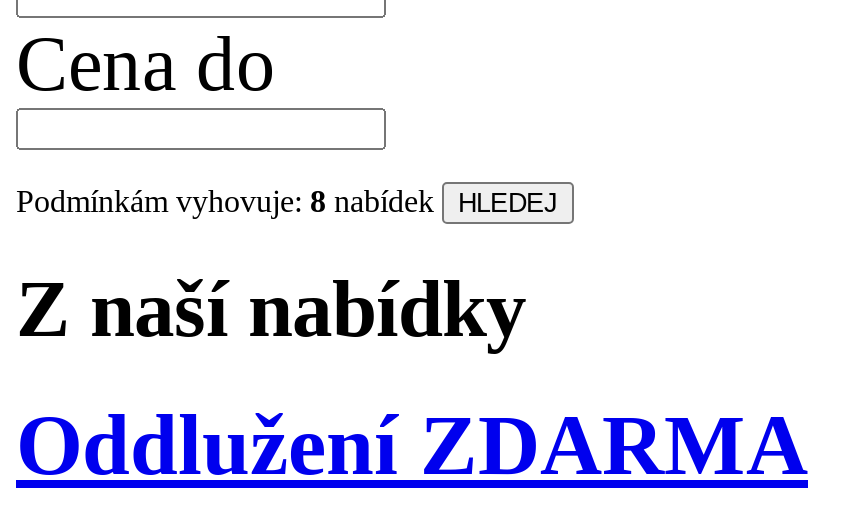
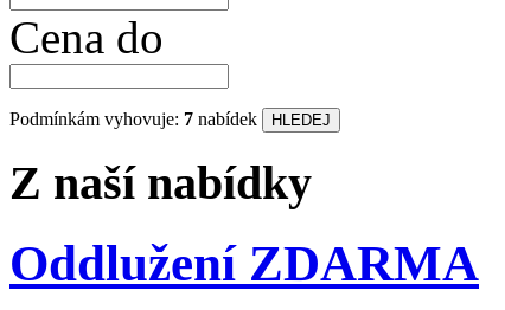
- Podmínkám vyhovuje: 8 nabídek
+ Podmínkám vyhovuje: 7 nabídek
